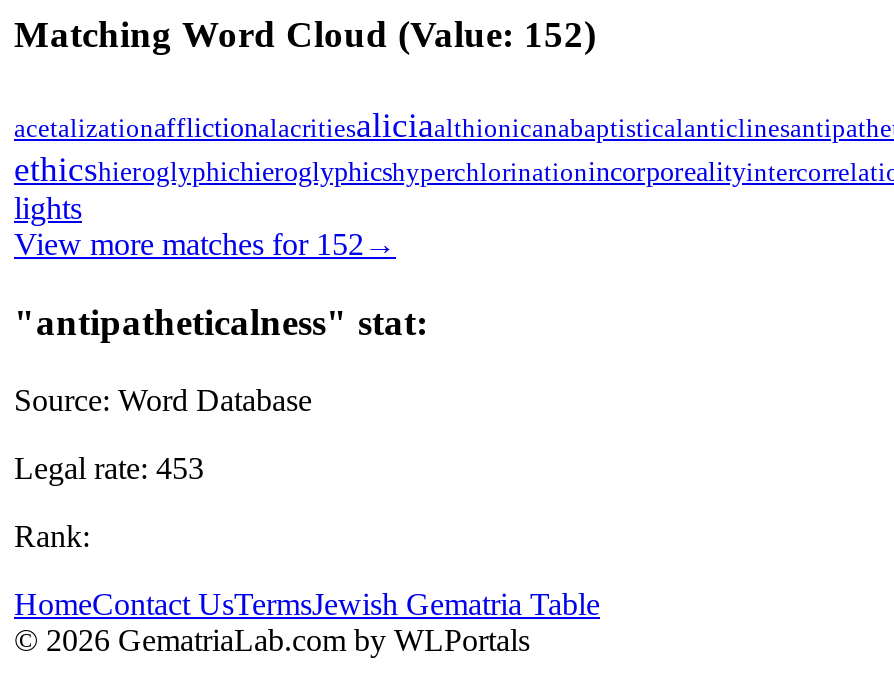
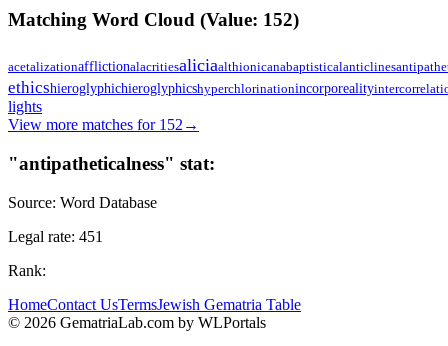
- Legal rate: 453
+ Legal rate: 451
